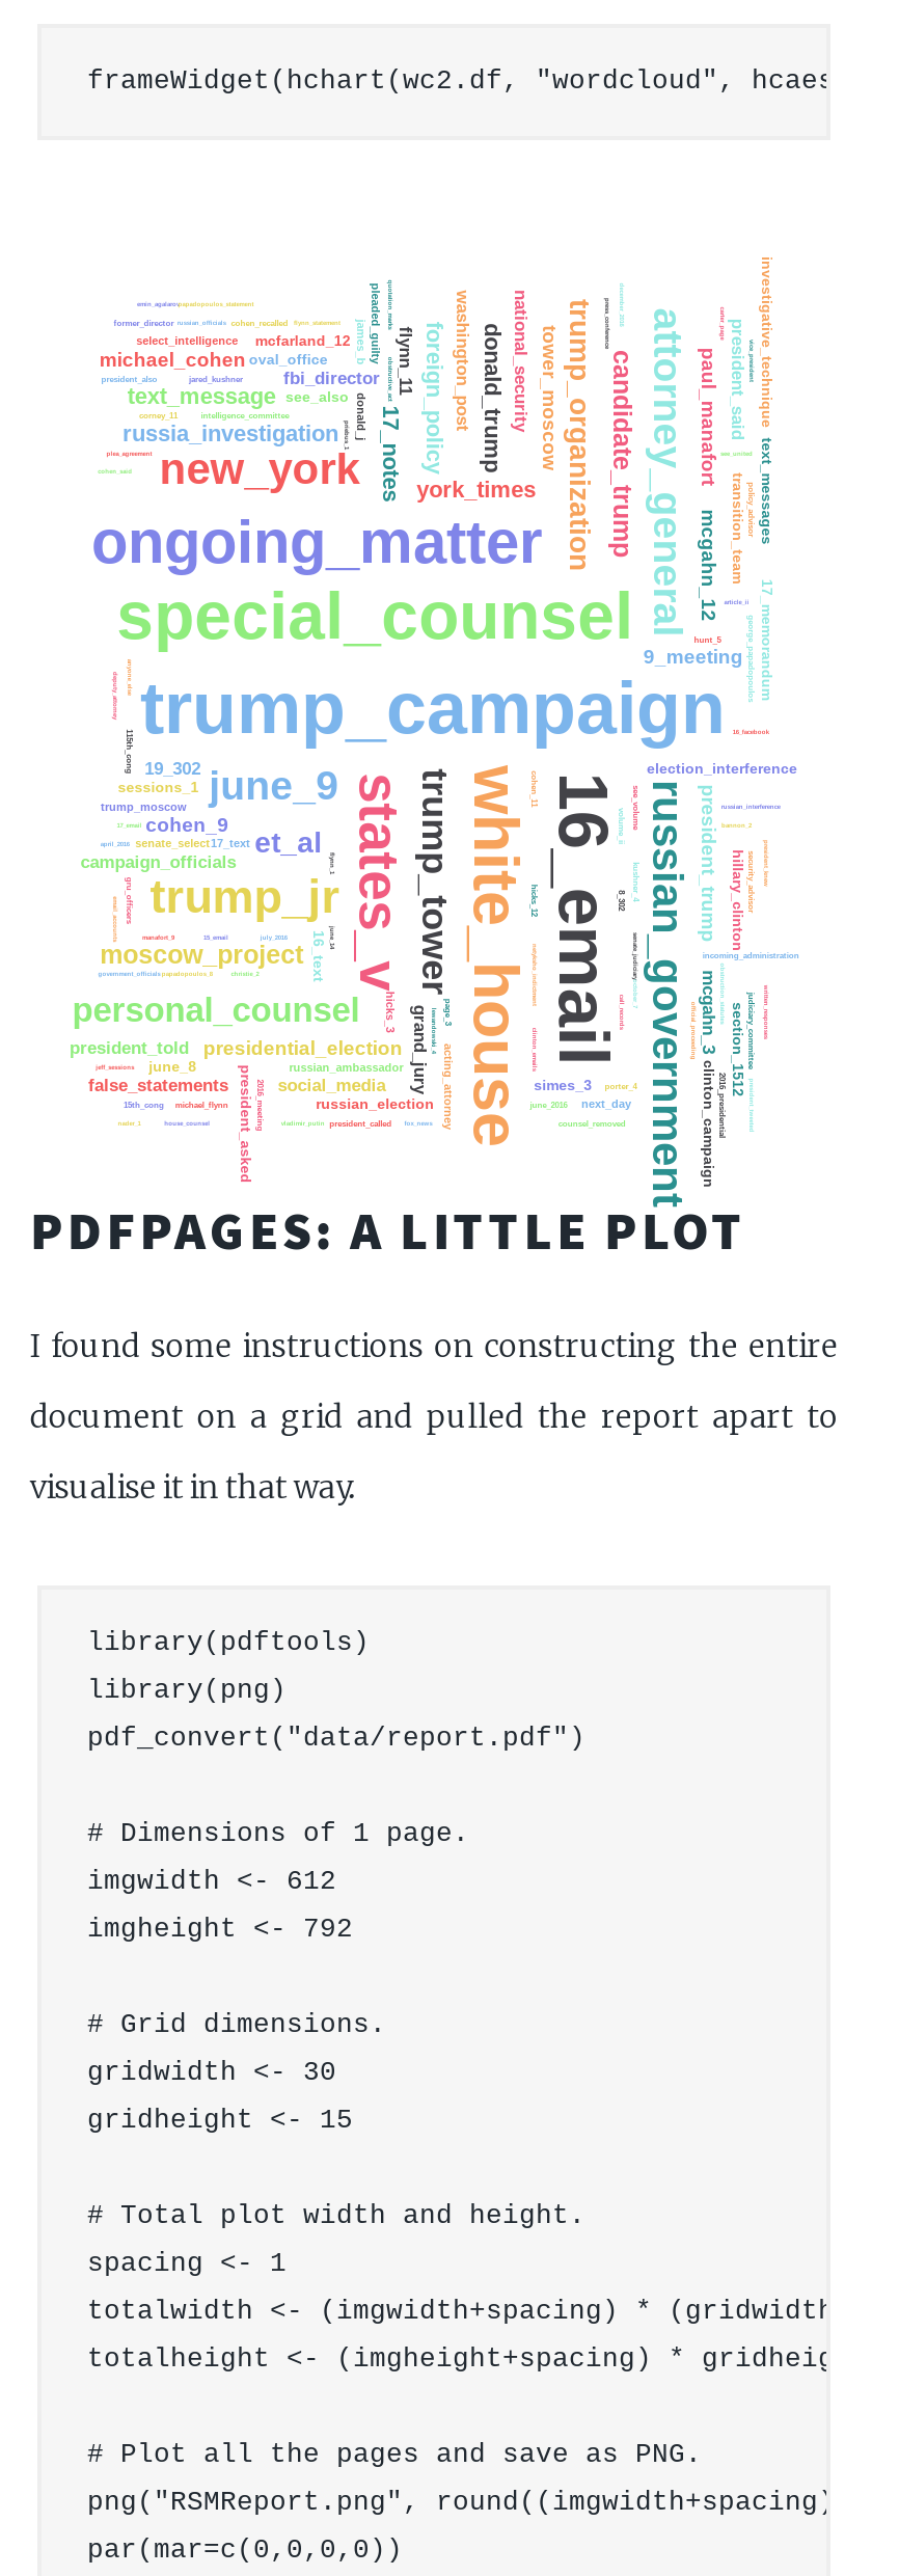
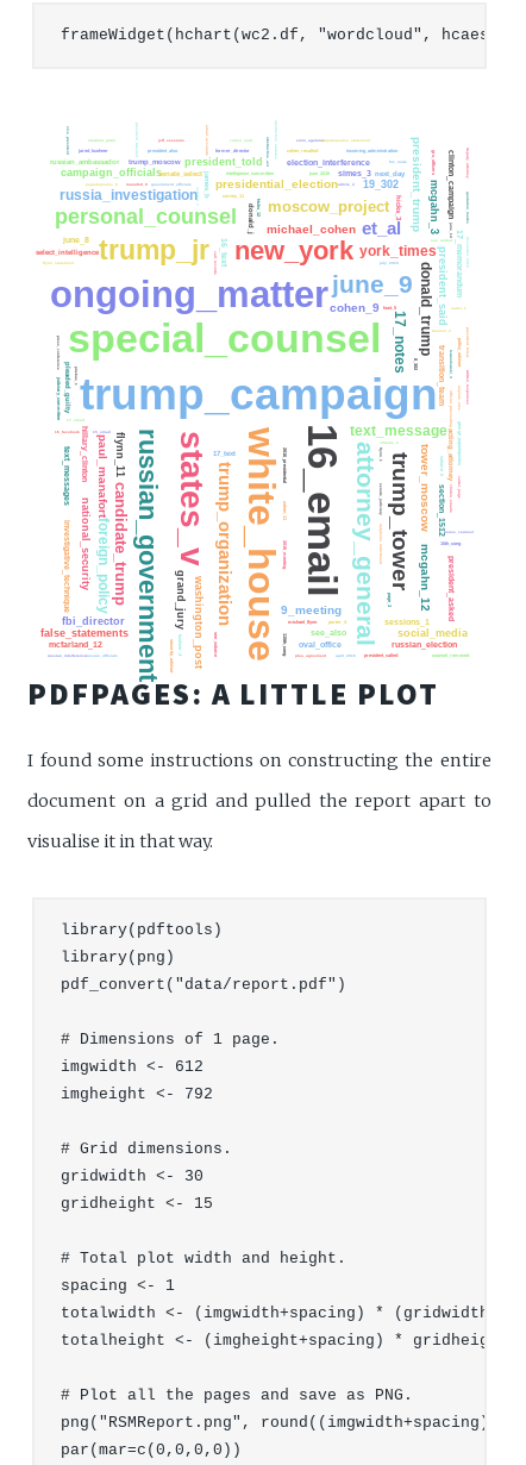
- [image]
+ [image]
